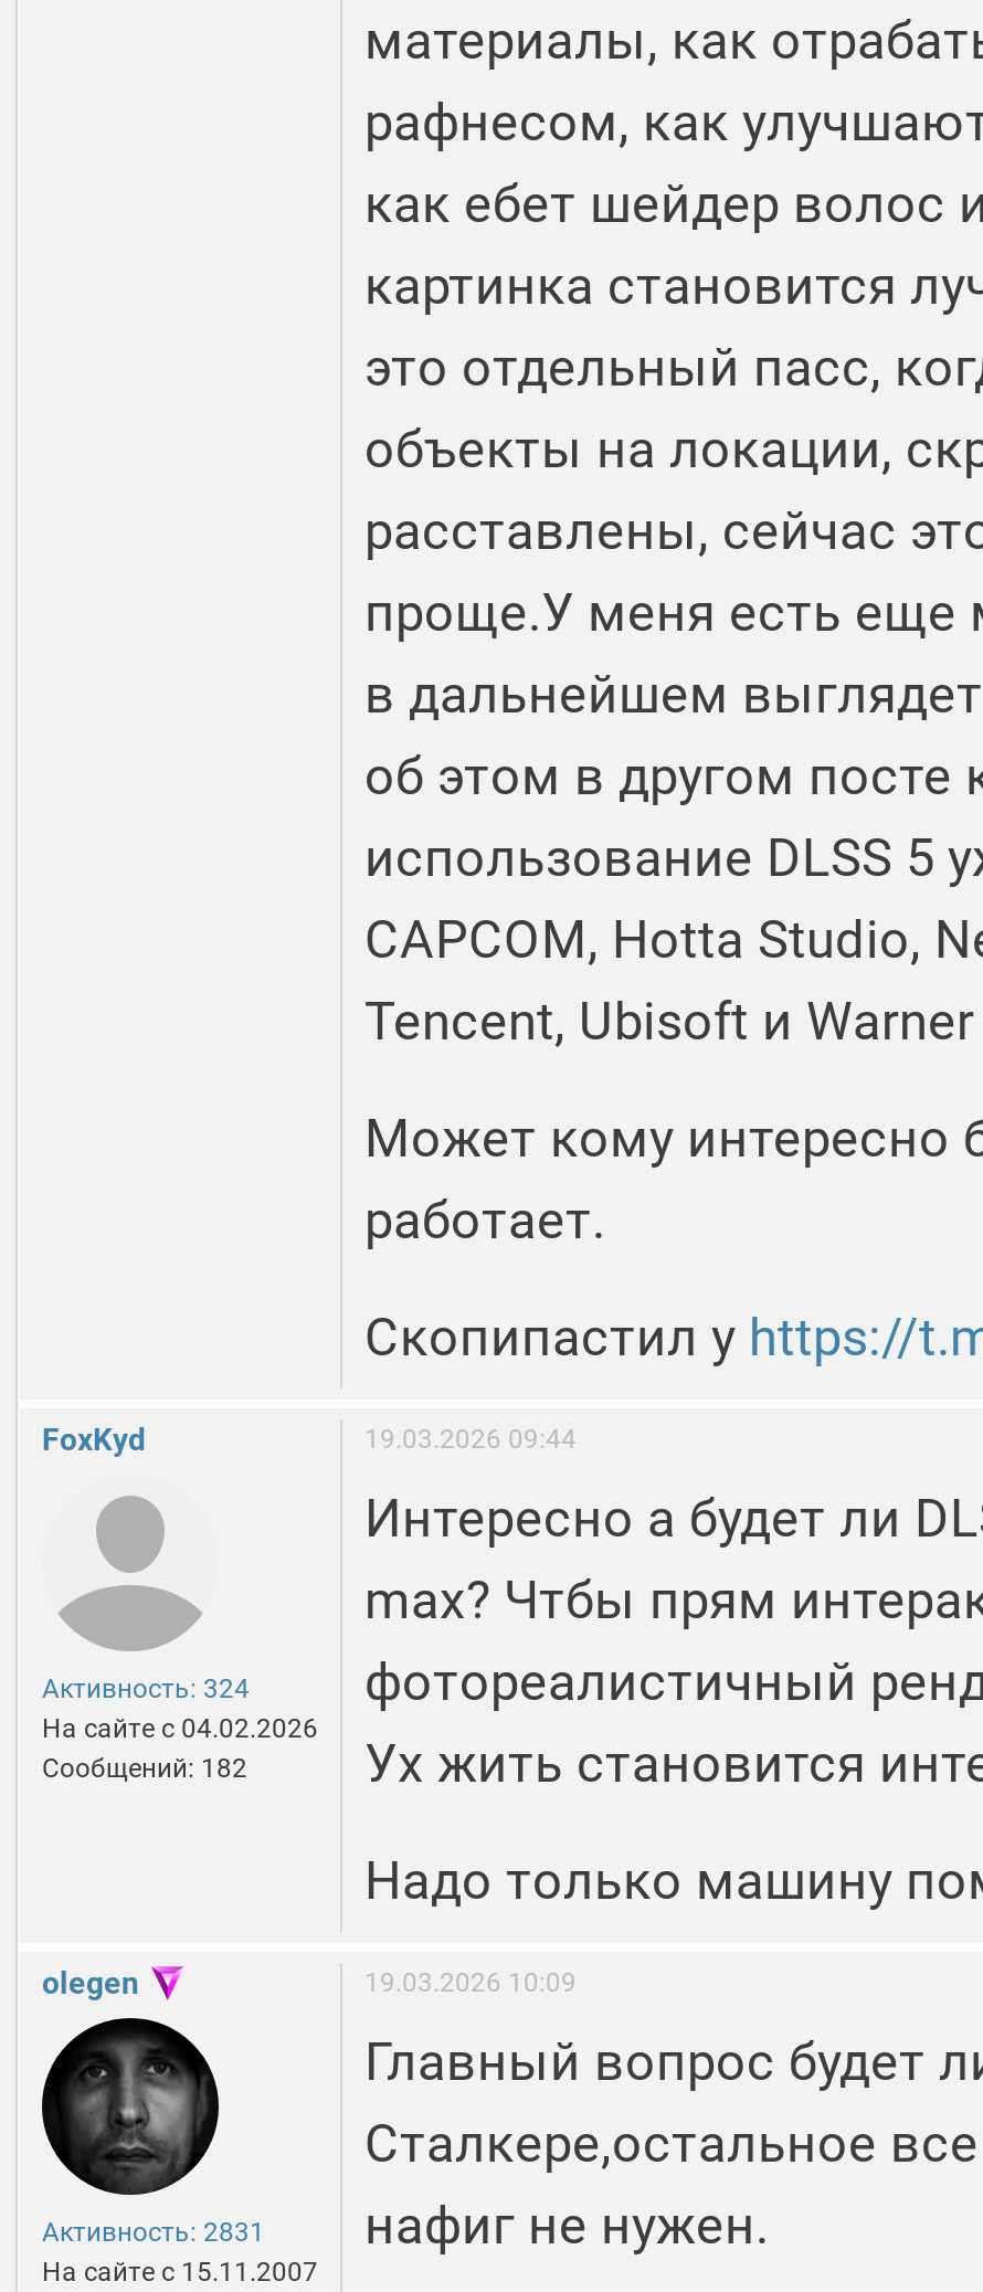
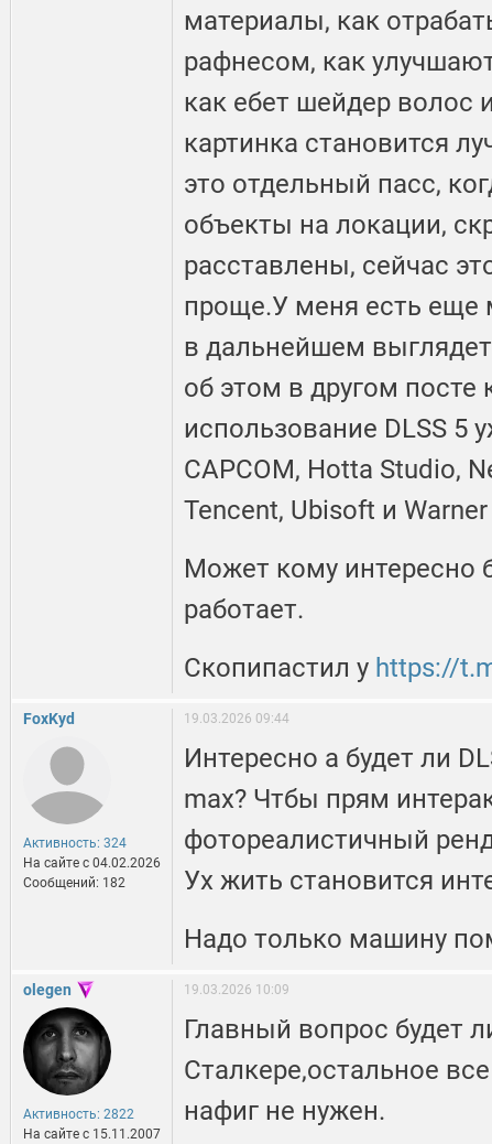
- Активность: 2831
+ Активность: 2822
